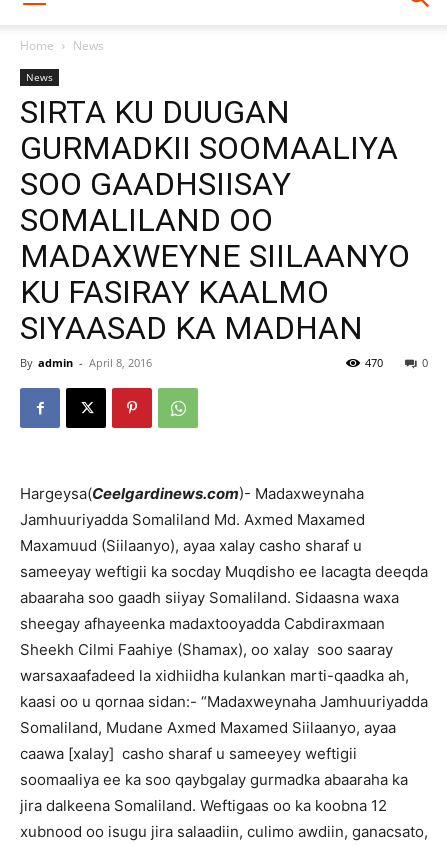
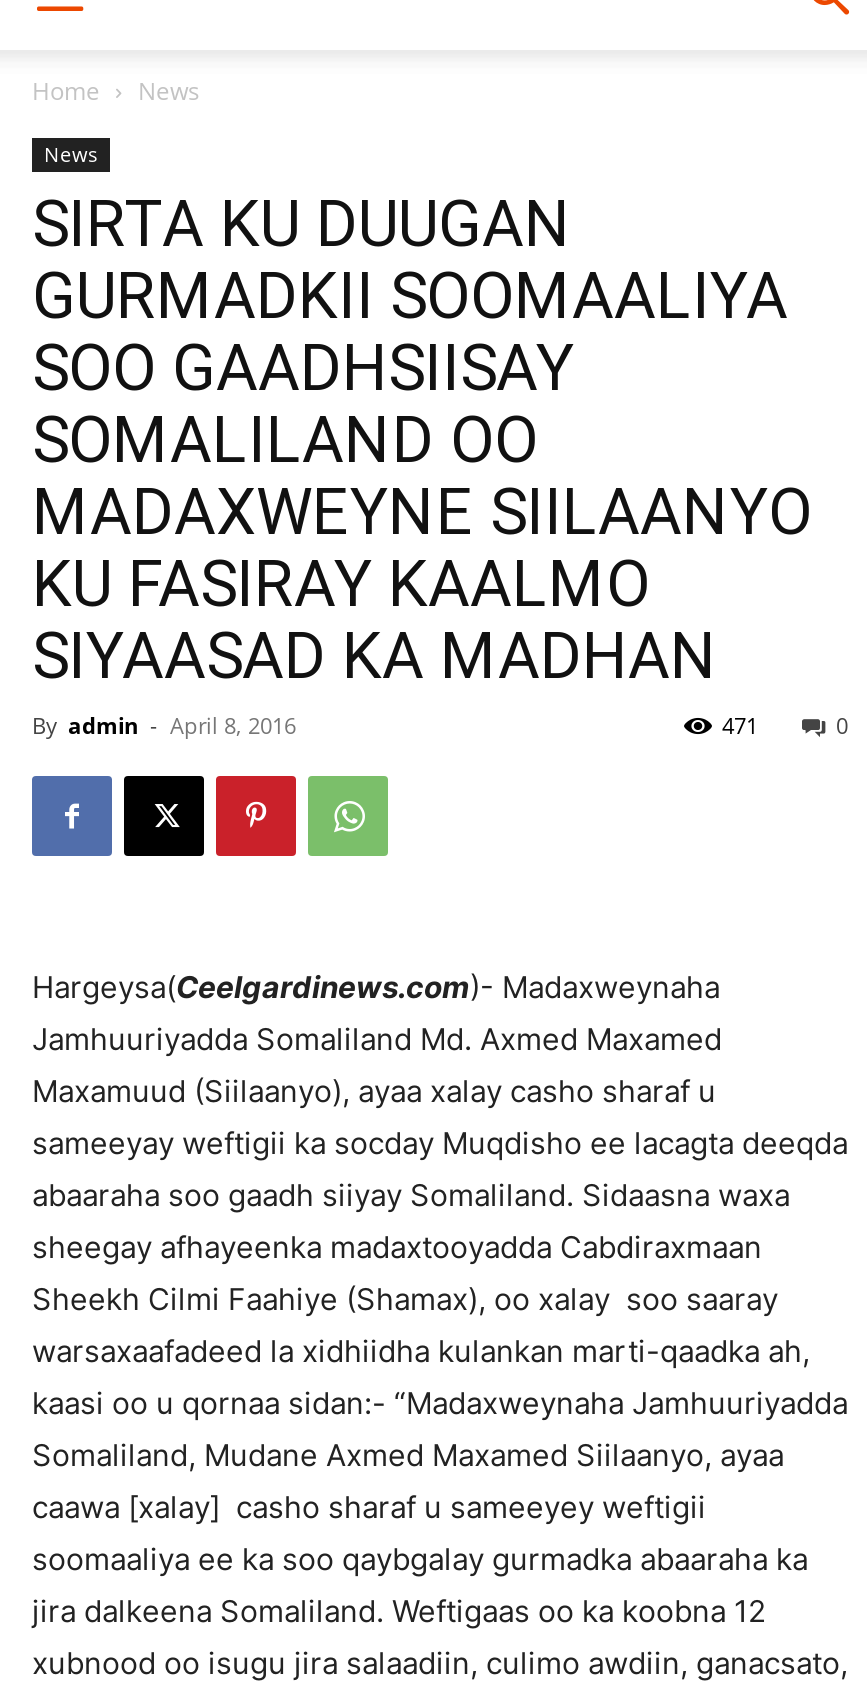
- 470
+ 471
